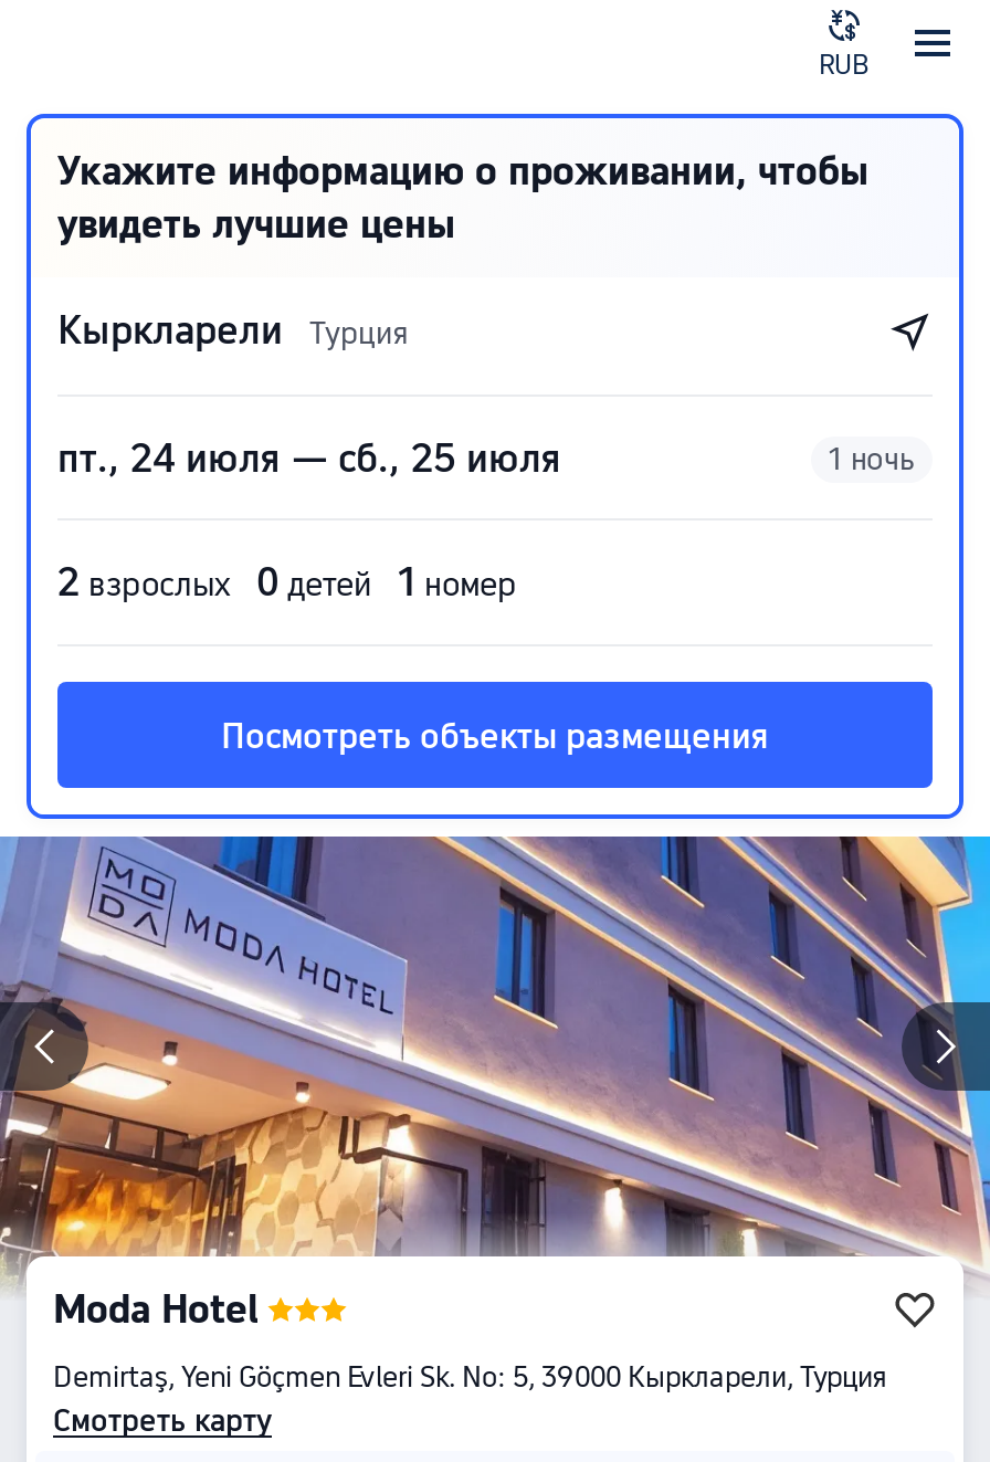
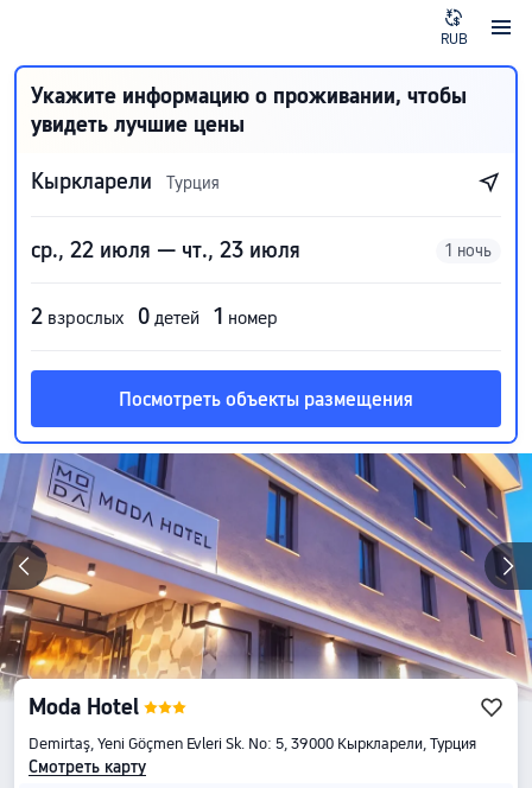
- пт., 24 июля — сб., 25 июля
+ ср., 22 июля — чт., 23 июля
